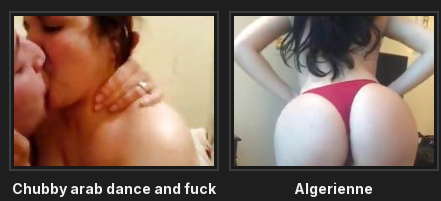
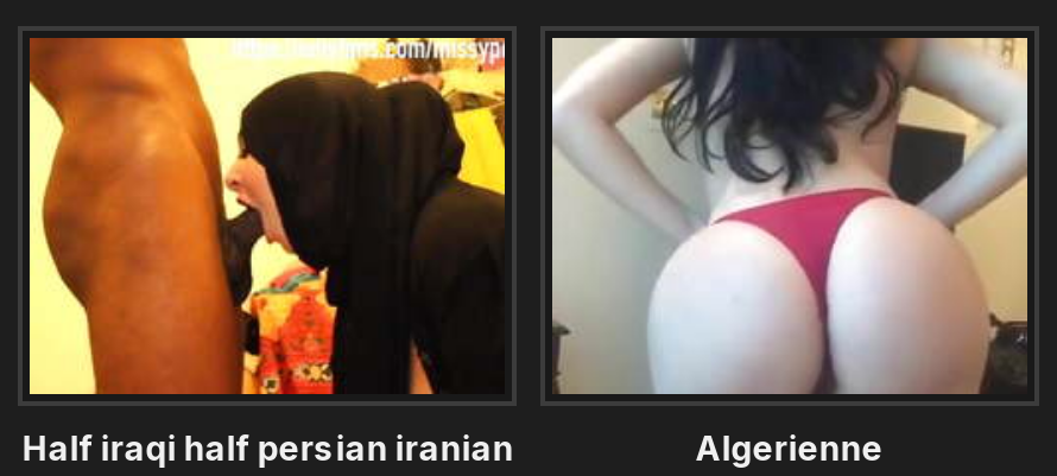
- [image]
- Chubby arab dance and fuck
+ [image]
+ Half iraqi half persian iranian
